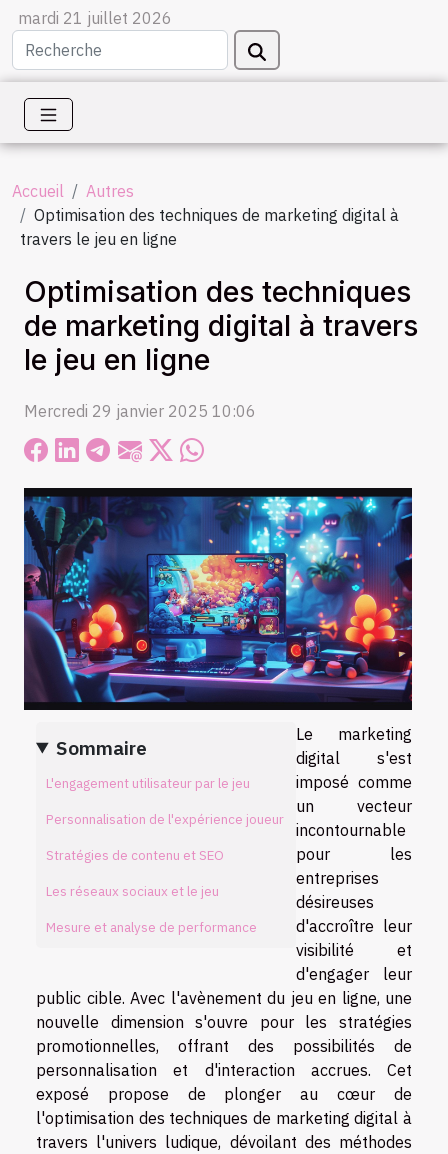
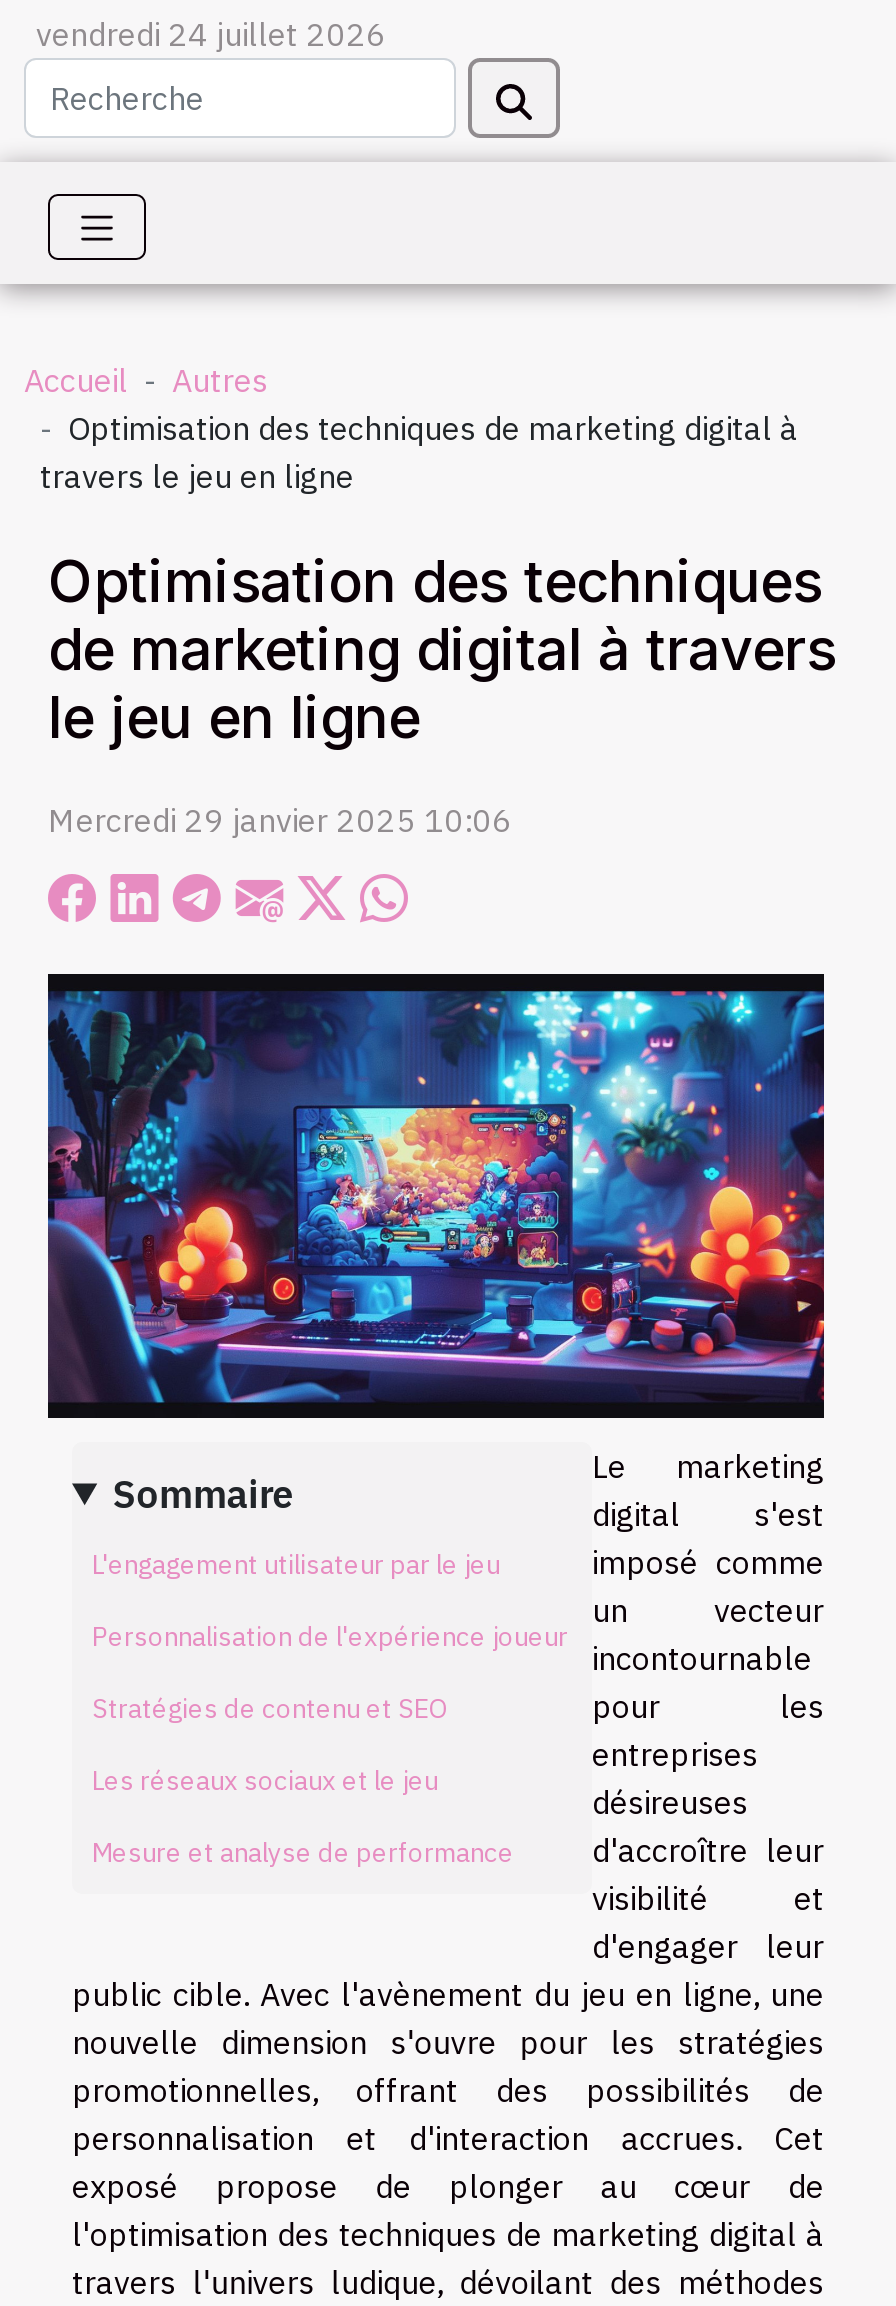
- mardi 21 juillet 2026
+ vendredi 24 juillet 2026
